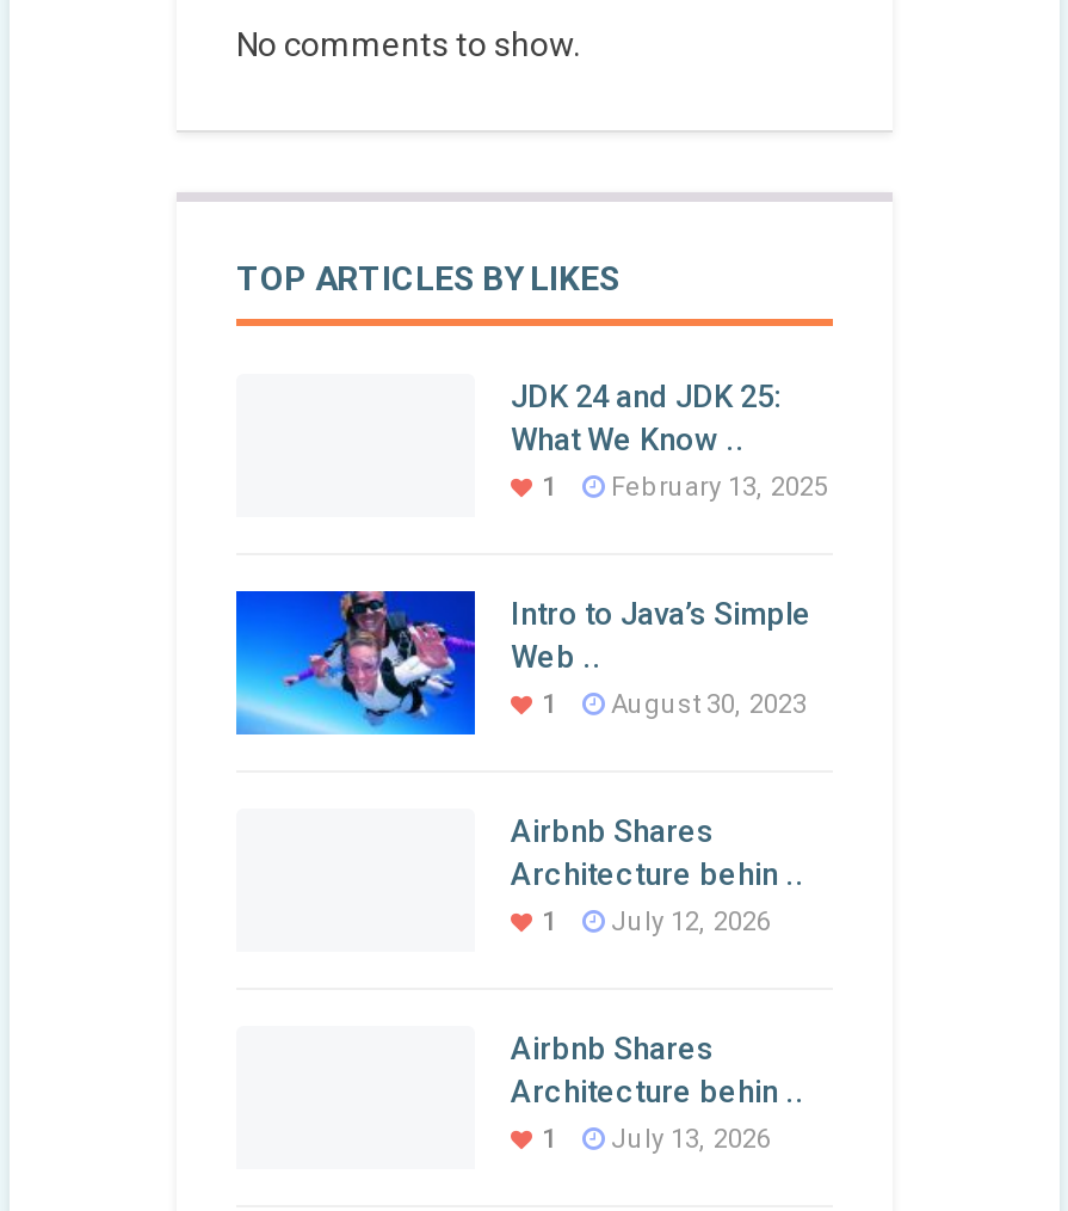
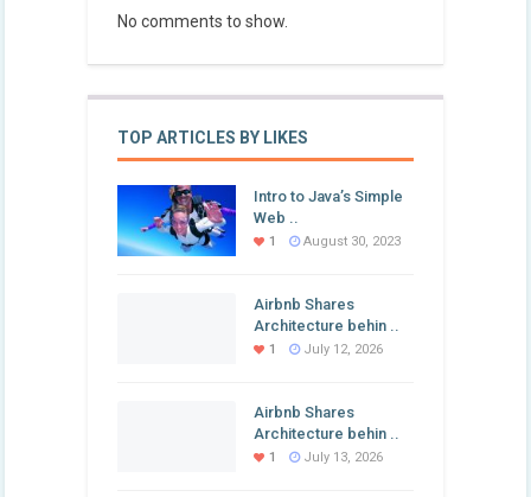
- JDK 24 and JDK 25:
- What We Know ..
- February 13, 2025
- 1
